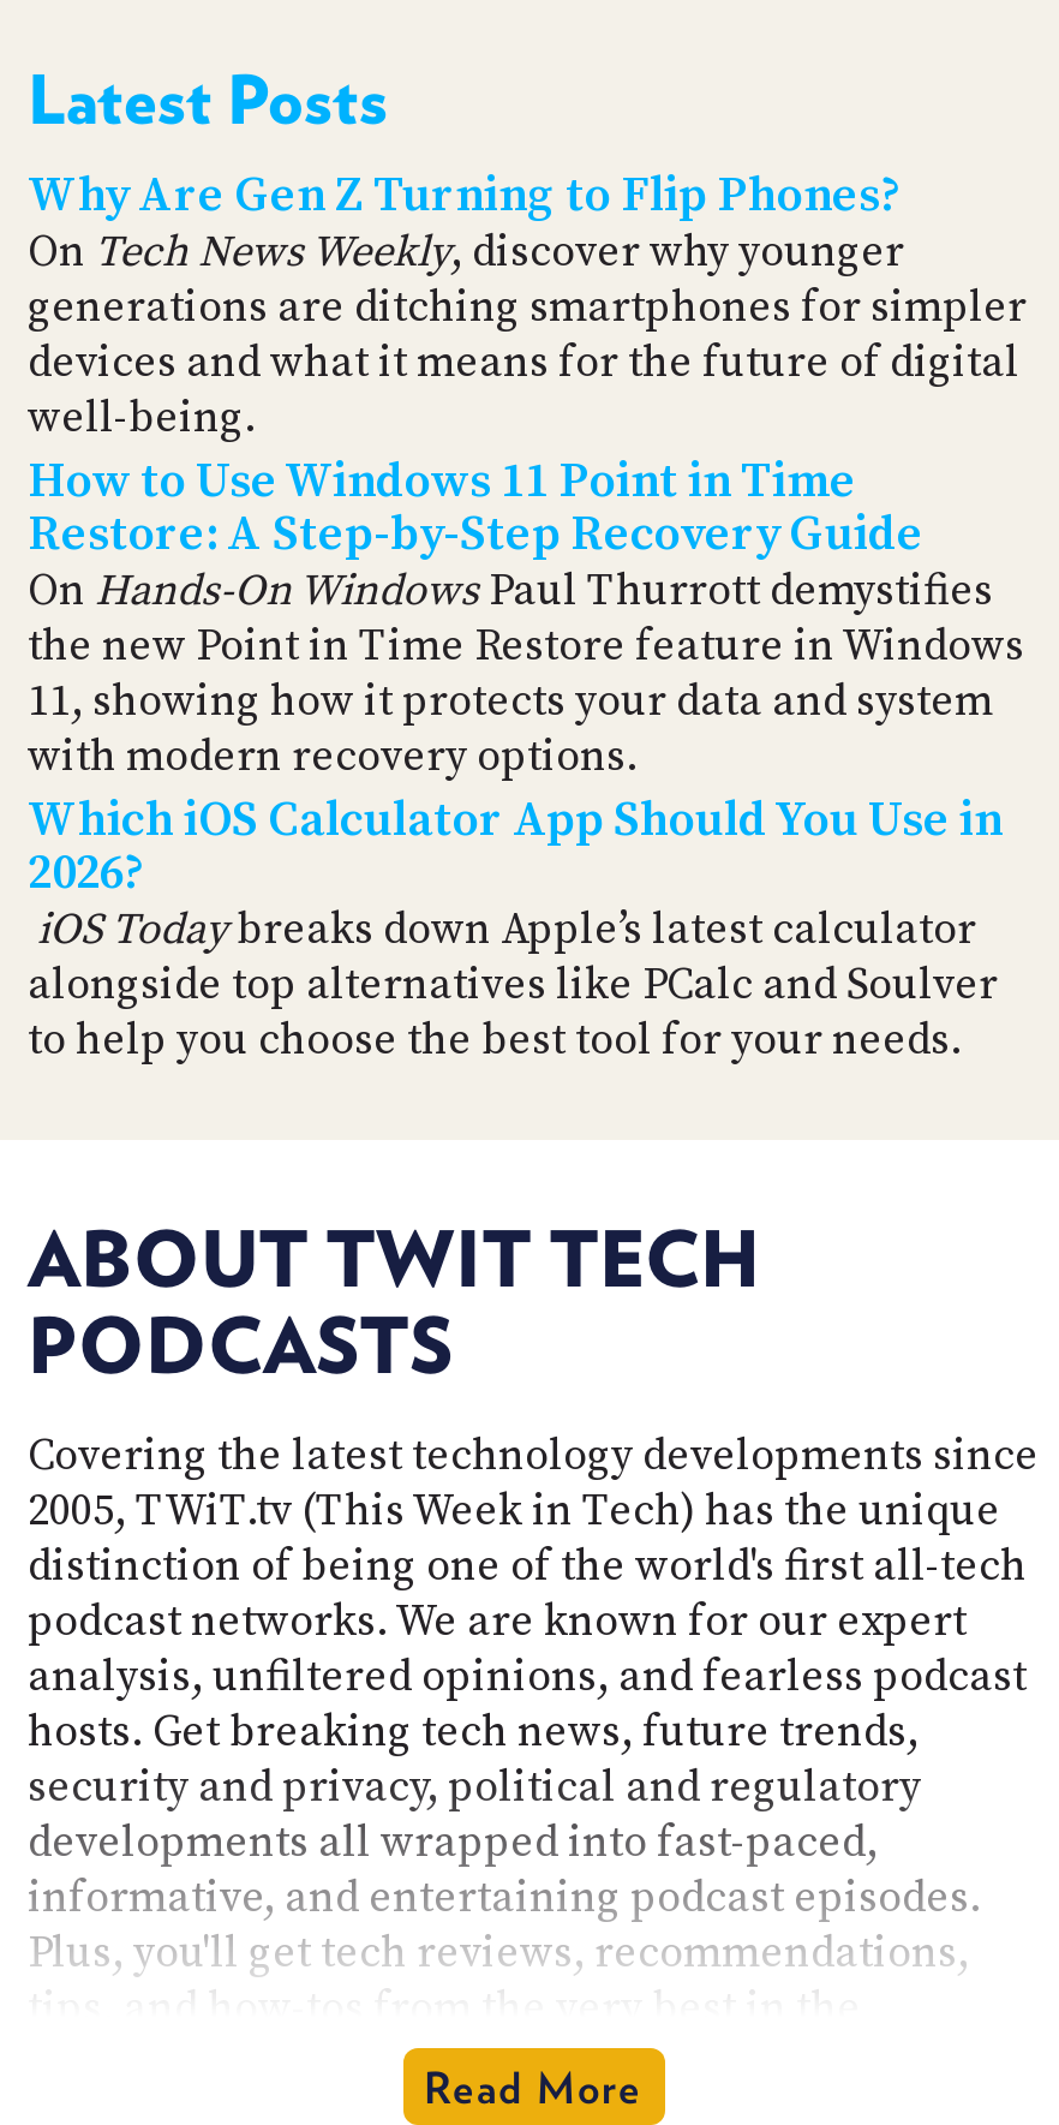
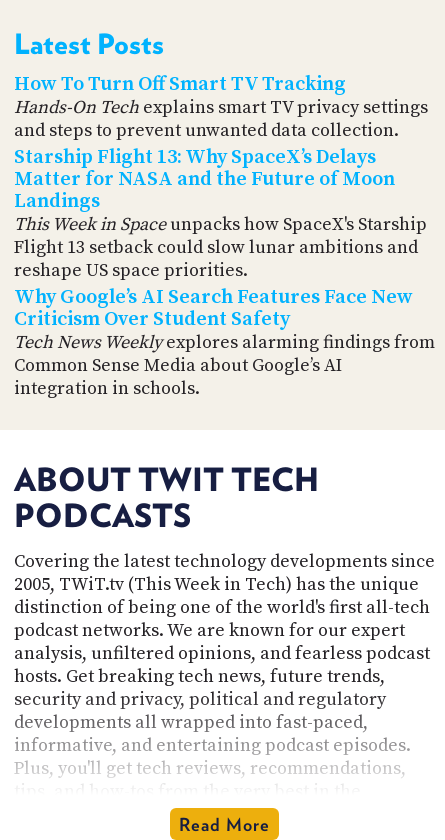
- Why Are Gen Z Turning to Flip Phones?
- On Tech News Weekly, discover why younger
- generations are ditching smartphones for simpler
- devices and what it means for the future of digital
- well-being.
- How to Use Windows 11 Point in Time
- Restore: A Step-by-Step Recovery Guide
- On Hands-On Windows Paul Thurrott demystifies
- the new Point in Time Restore feature in Windows
- 11, showing how it protects your data and system
- with modern recovery options.
- Which iOS Calculator App Should You Use in
- 2026?
- iOS Todaybreaks down Apple’s latest calculator
- alongside top alternatives like PCalc and Soulver
- to help you choose the best tool for your needs.
+ How To Turn Off Smart TV Tracking
+ Hands-On Tech explains smart TV privacy settings
+ and steps to prevent unwanted data collection.
+ Starship Flight 13: Why SpaceX’s Delays
+ Matter for NASA and the Future of Moon
+ Landings
+ This Week in Space unpacks how SpaceX's Starship
+ Flight 13 setback could slow lunar ambitions and
+ reshape US space priorities.
+ Why Google’s AI Search Features Face New
+ Criticism Over Student Safety
+ Tech News Weeklyexplores alarming findings from
+ Common Sense Media about Google’s AI
+ integration in schools.
